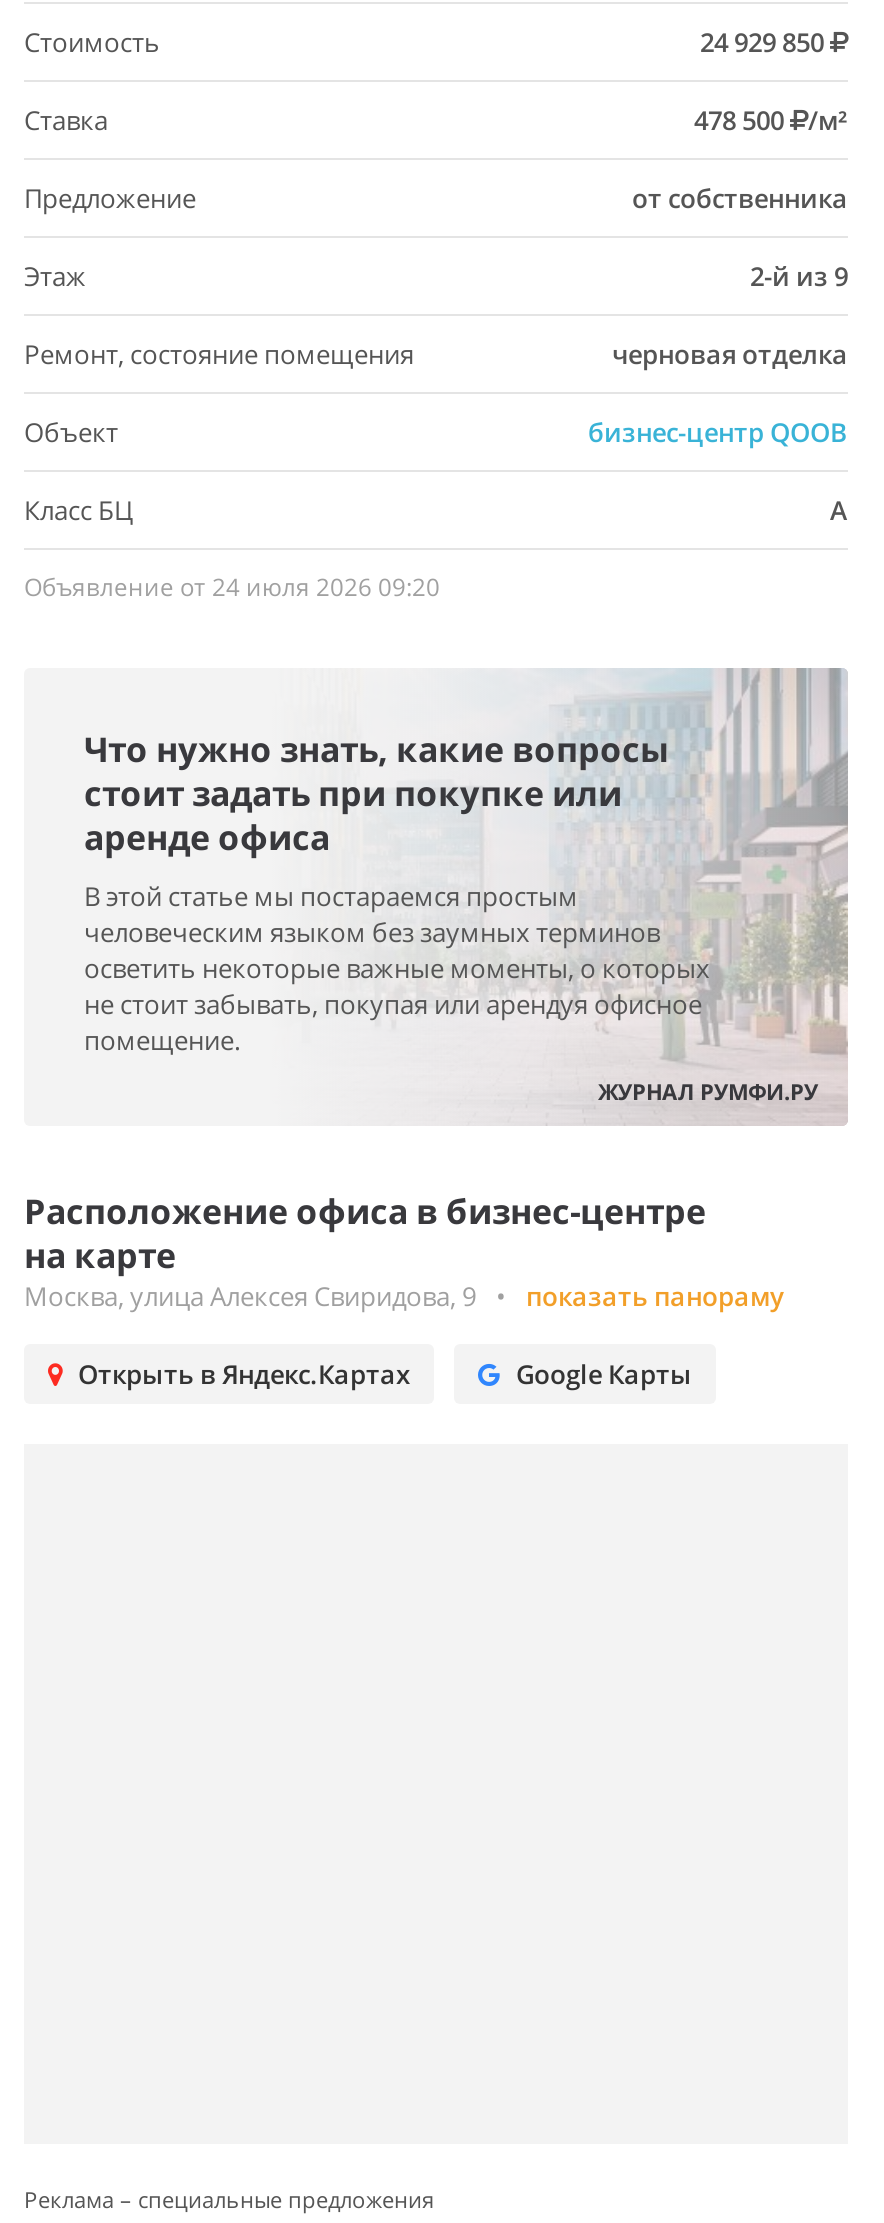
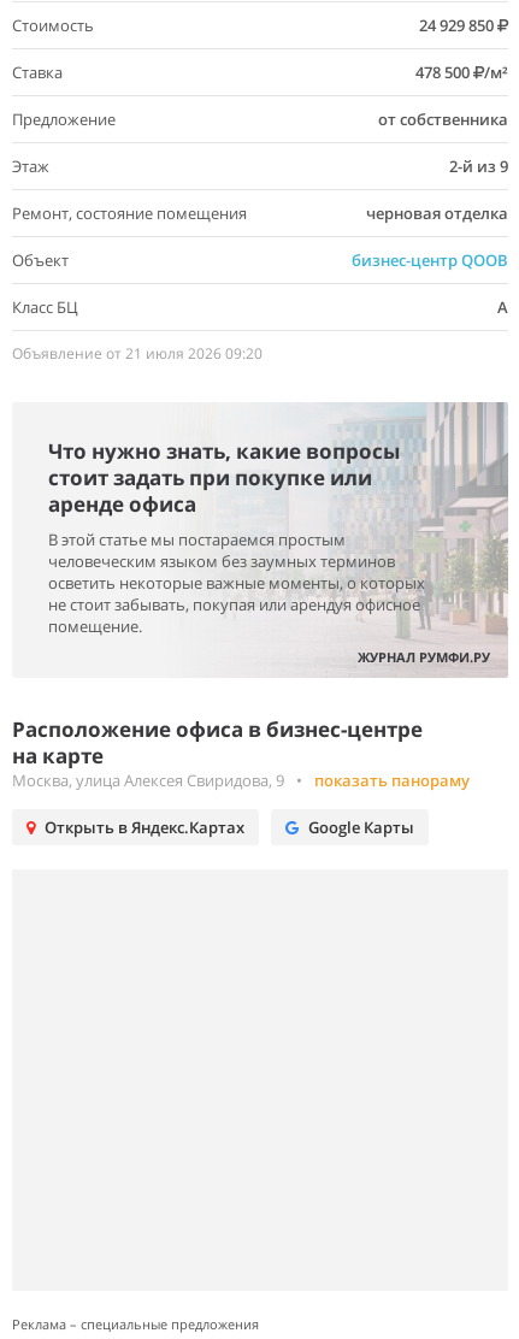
- Объявление от 24 июля 2026 09:20
+ Объявление от 21 июля 2026 09:20
